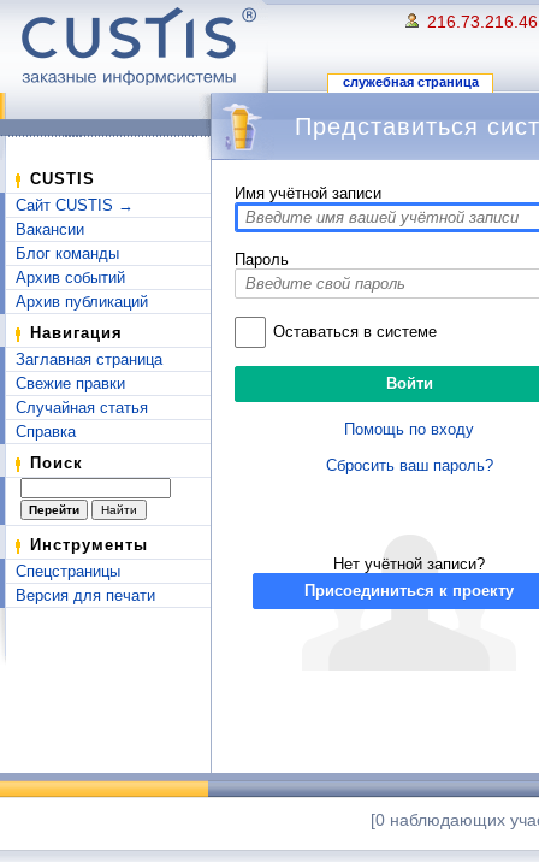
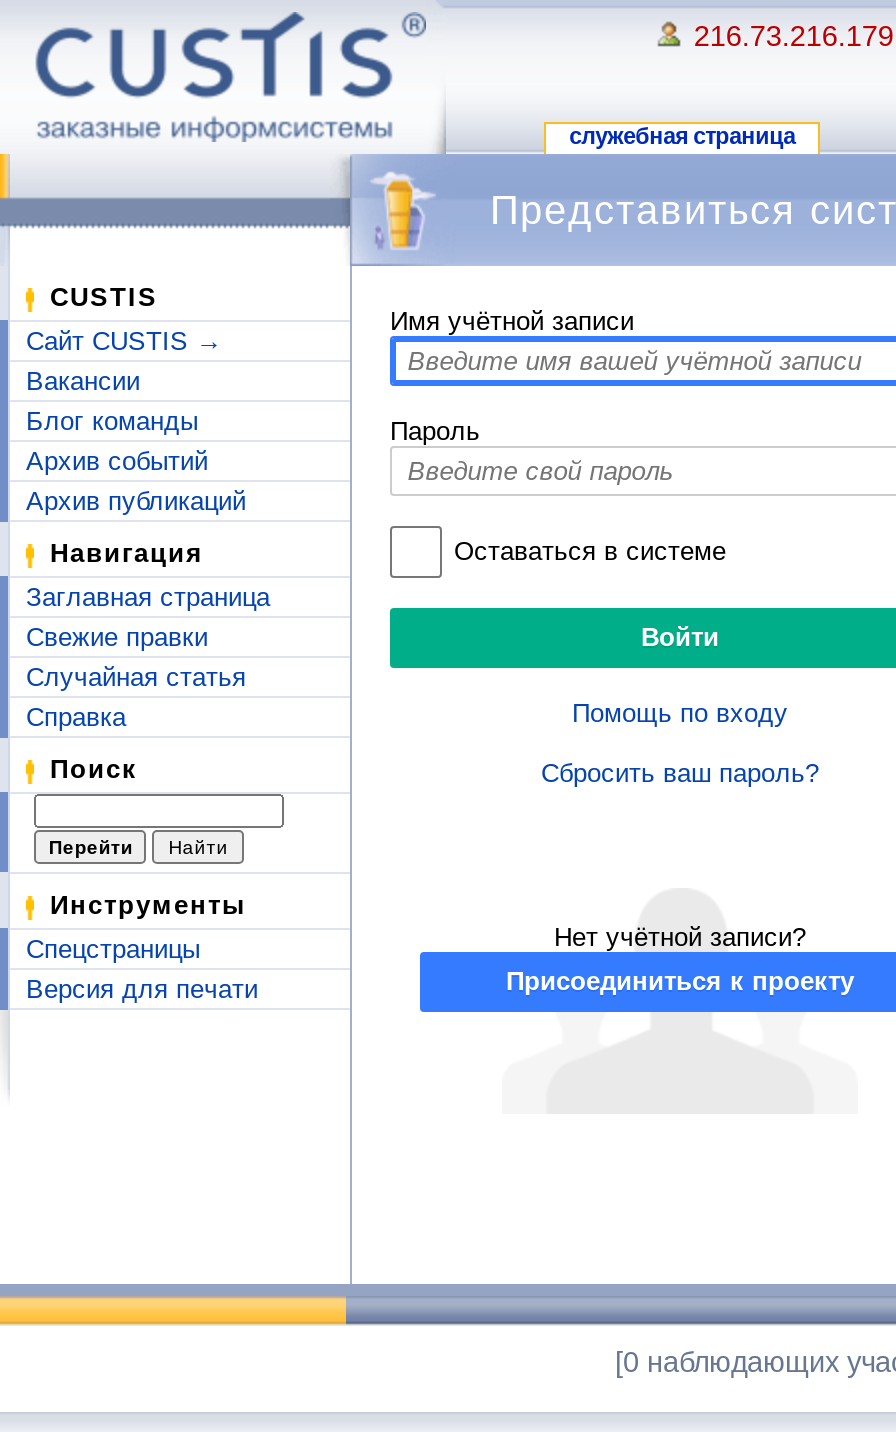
- 216.73.216.46
+ 216.73.216.179
